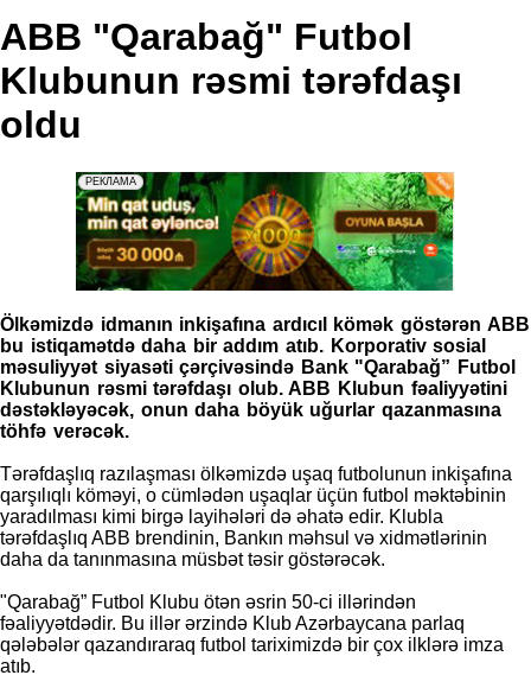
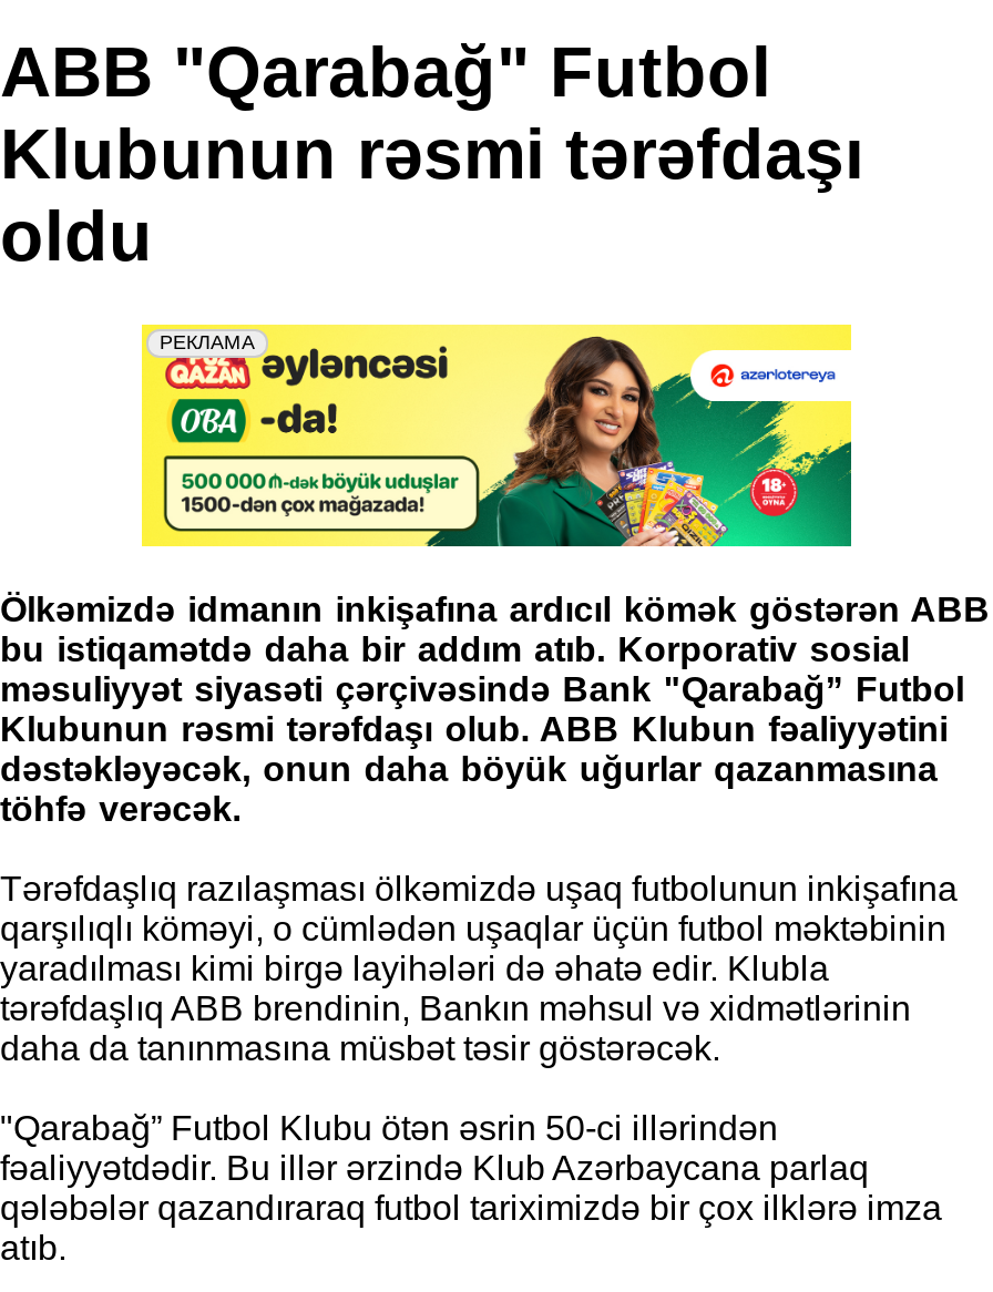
- [image]
+ [image]
